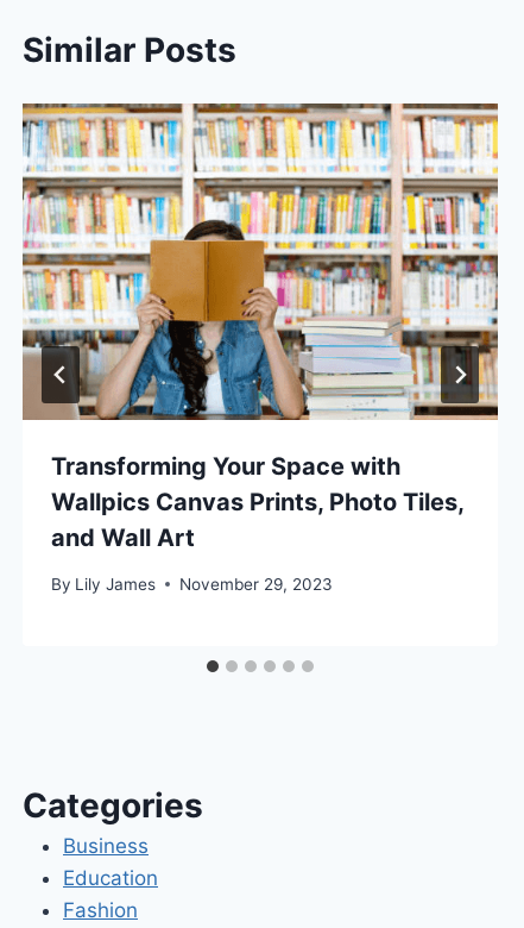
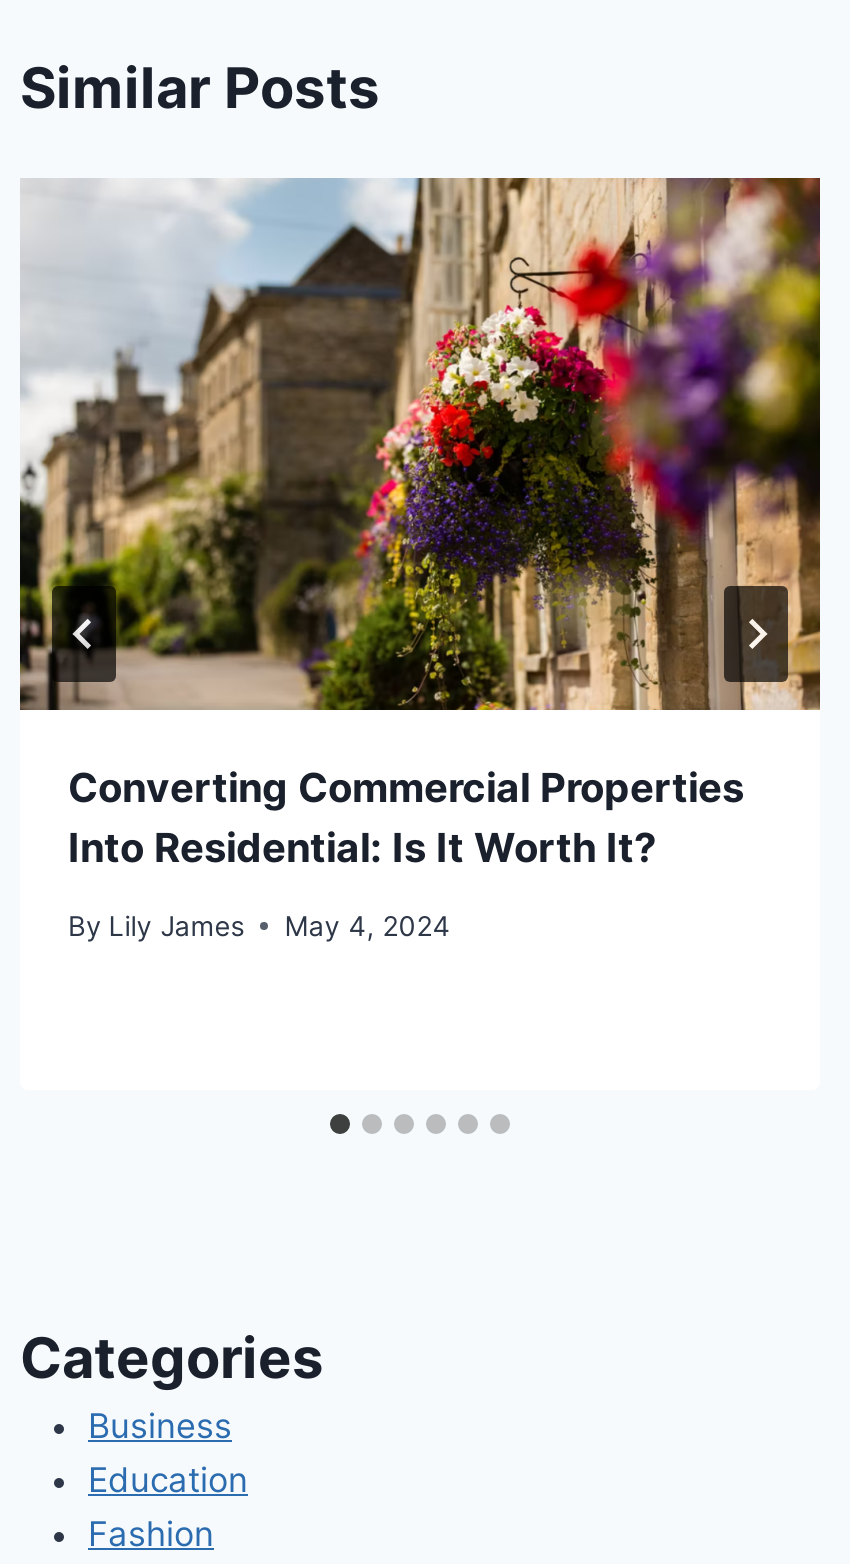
- [image]
- Transforming Your Space with
- Wallpics Canvas Prints, Photo Tiles,
- and Wall Art
+ [image]
+ Converting Commercial Properties
+ Into Residential: Is It Worth It?

- By Lily James November 29, 2023
+ By Lily James May 4, 2024

moved up: By Lily James
